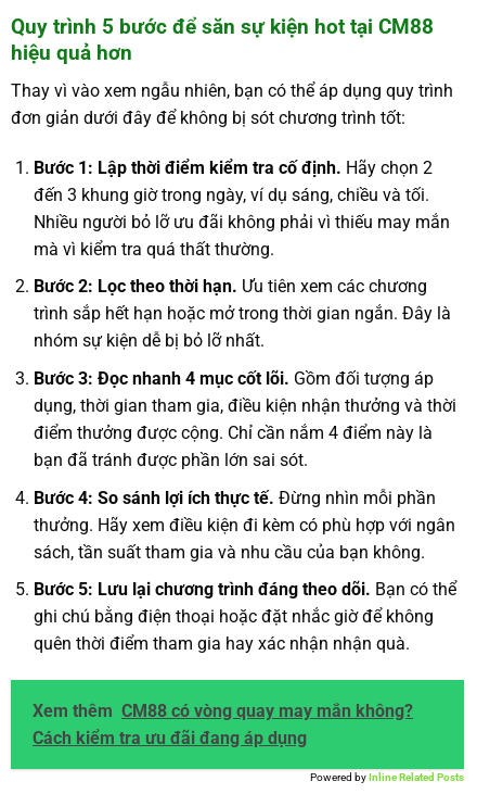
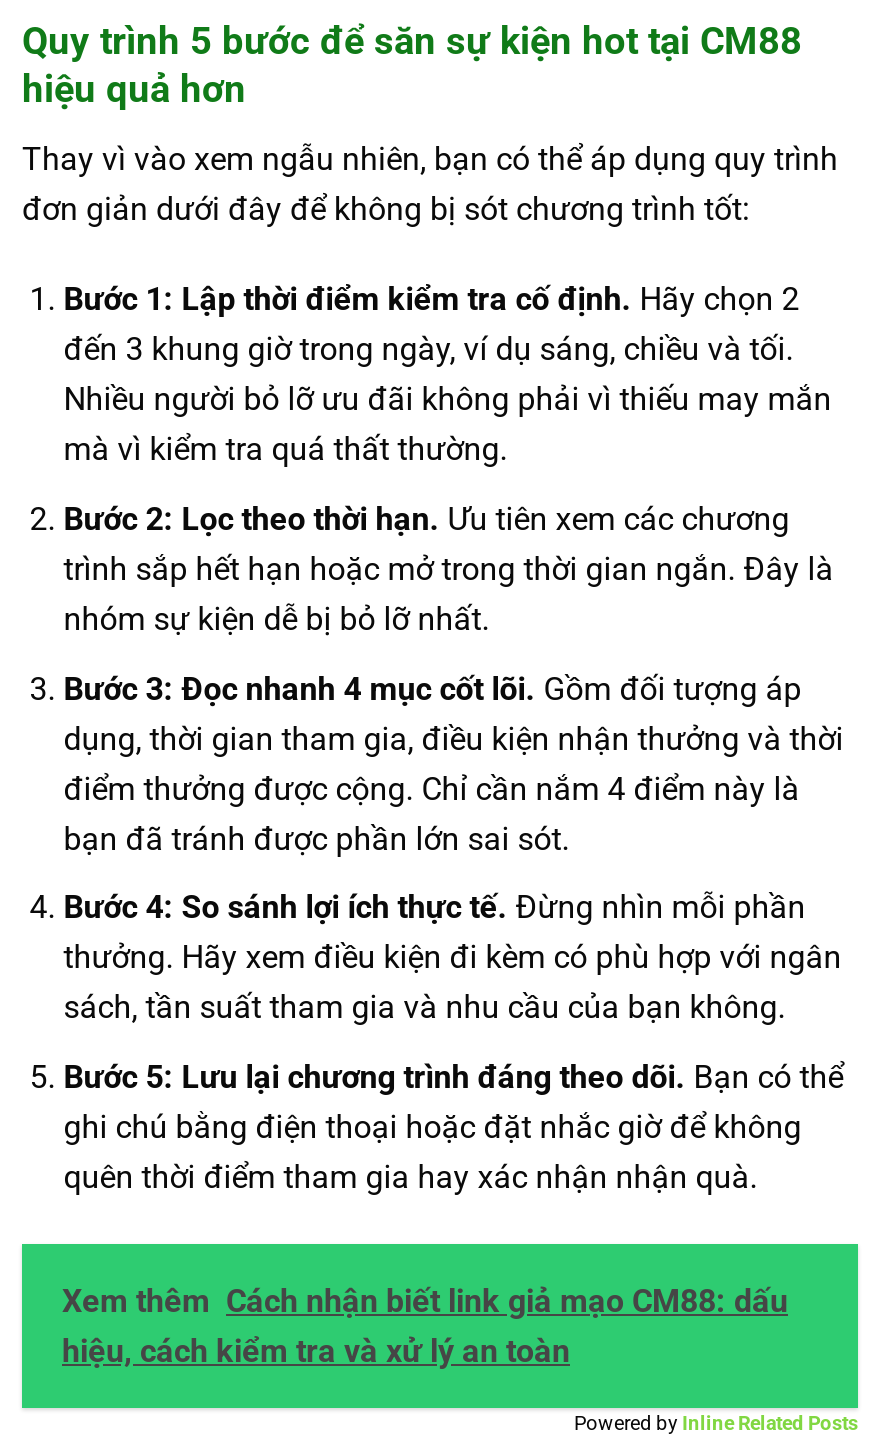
- Xem thêm CM88 có vòng quay may mắn không?
- Cách kiểm tra ưu đãi đang áp dụng
+ Xem thêm Cách nhận biết link giả mạo CM88: dấu
+ hiệu, cách kiểm tra và xử lý an toàn
